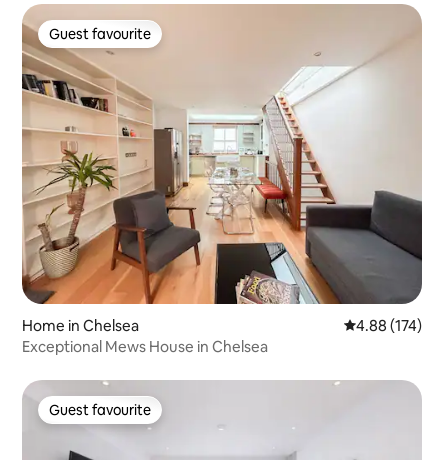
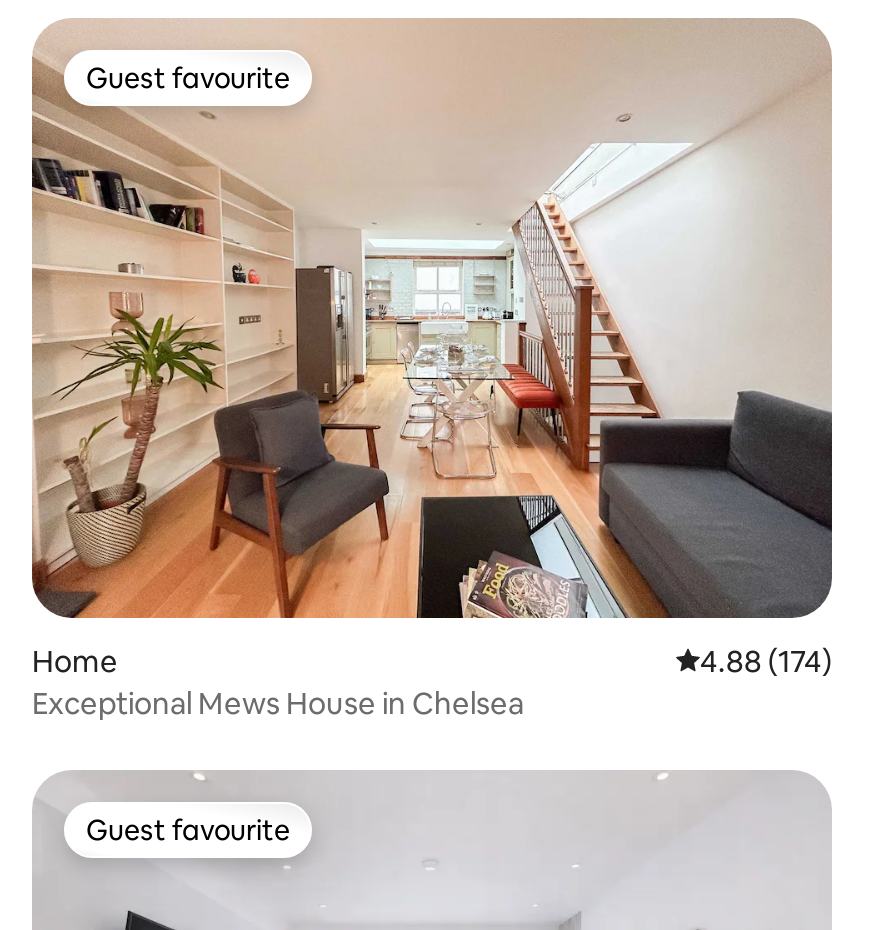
- Home in Chelsea
+ Home
